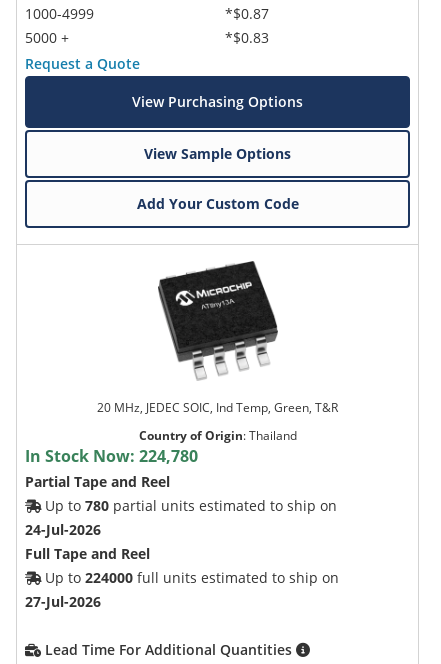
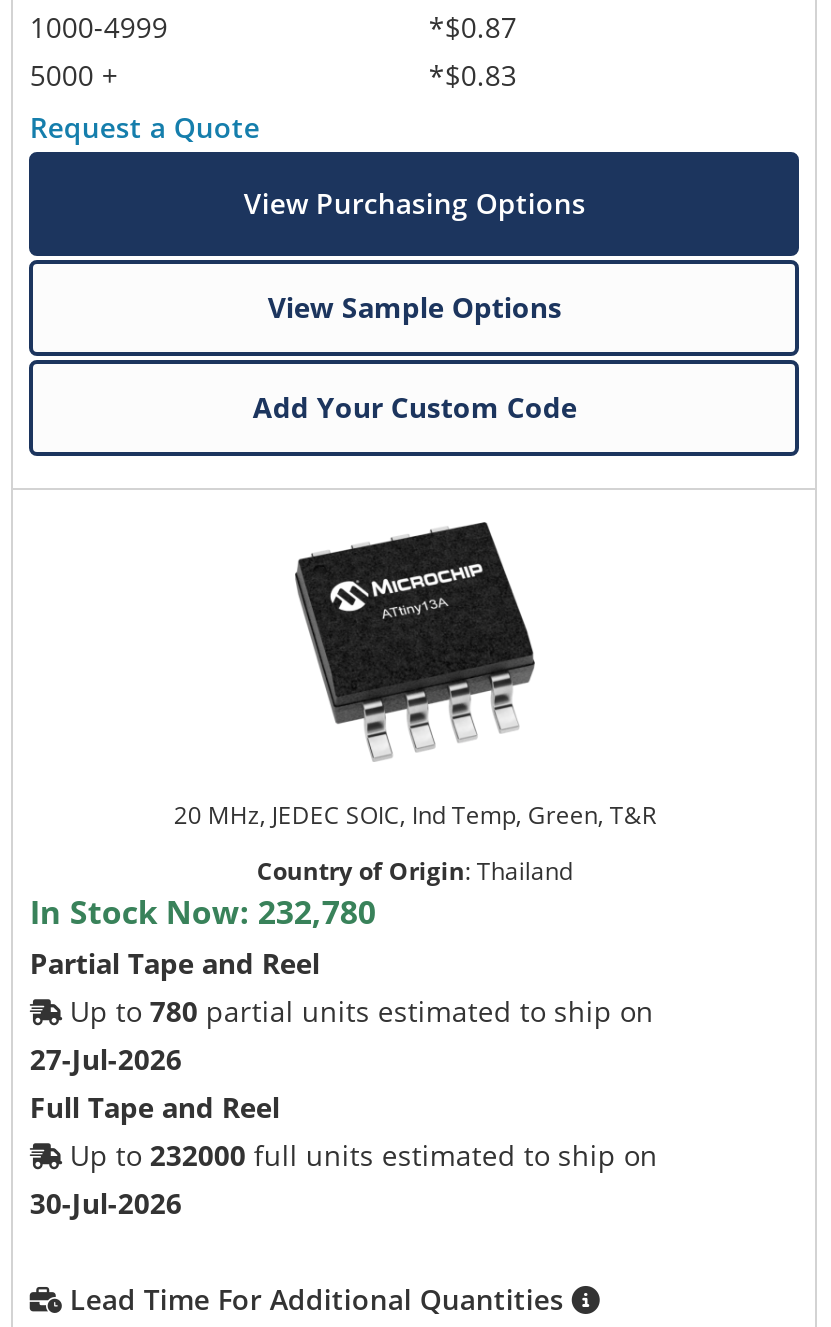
- In Stock Now: 224,780
+ In Stock Now: 232,780

- 24-Jul-2026
+ 27-Jul-2026

- Up to 224000 full units estimated to ship on
- 27-Jul-2026
+ Up to 232000 full units estimated to ship on
+ 30-Jul-2026
